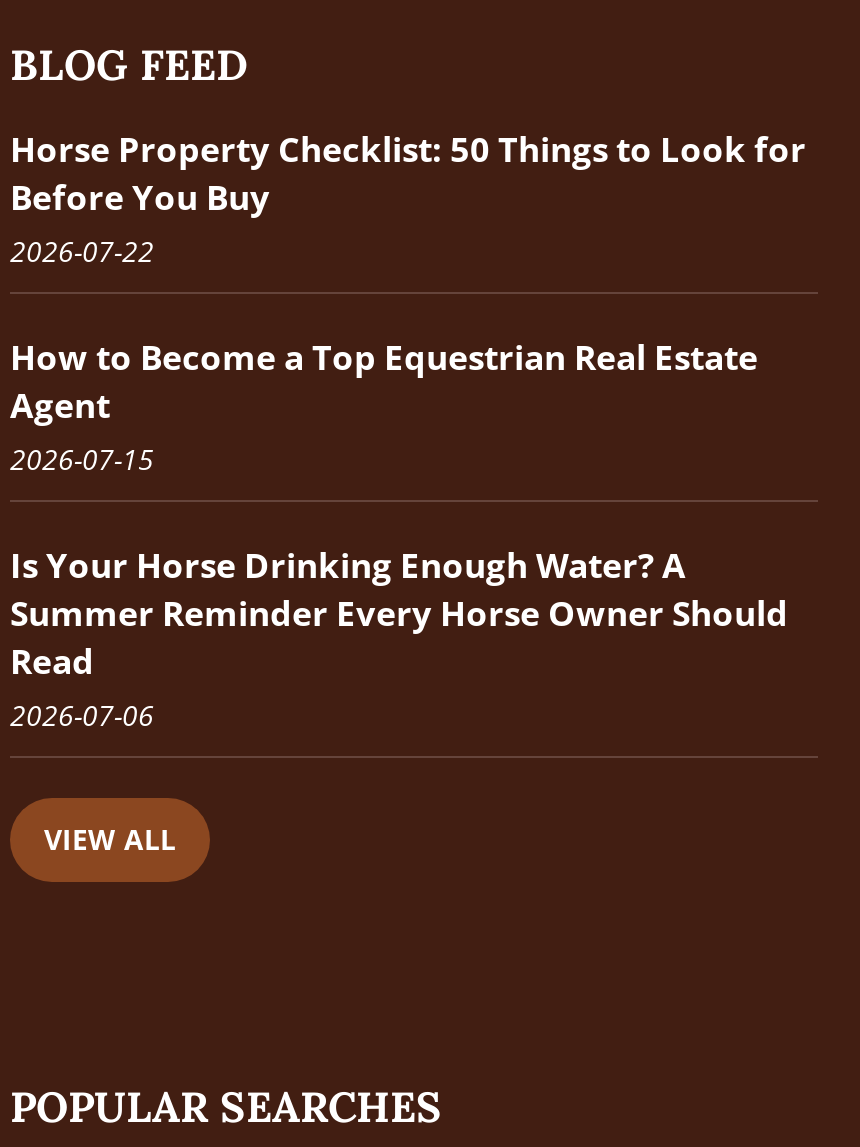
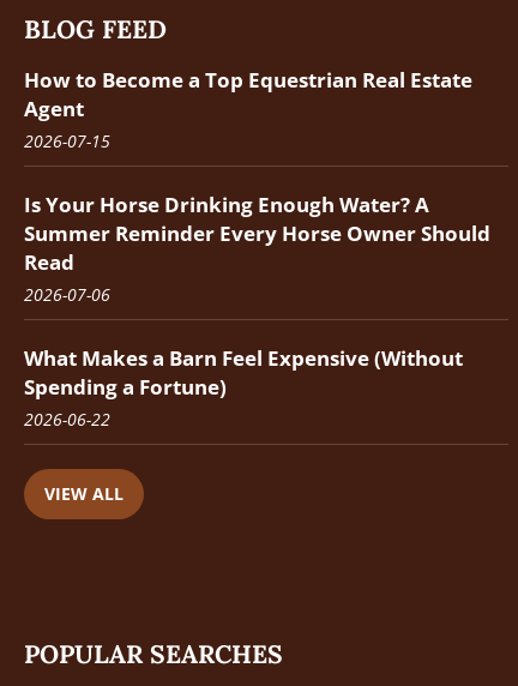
- Horse Property Checklist: 50 Things to Look for
- Before You Buy
- 2026-07-22

moved up: How to Become a Top Equestrian Real Estate | Agent | 2026-07-15 | Is Your Horse Drinking Enough Water? A | Summer Reminder Every Horse Owner Should | Read | 2026-07-06

+ What Makes a Barn Feel Expensive (Without
+ Spending a Fortune)
+ 2026-06-22
